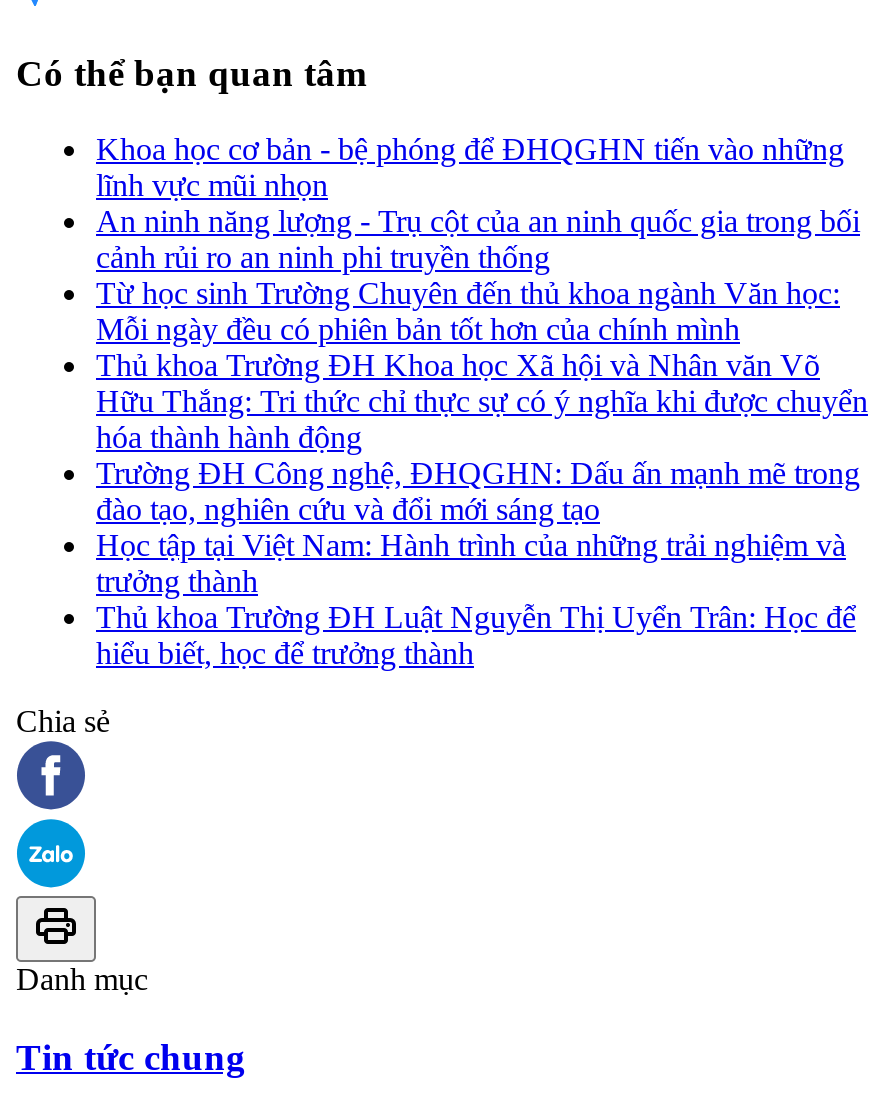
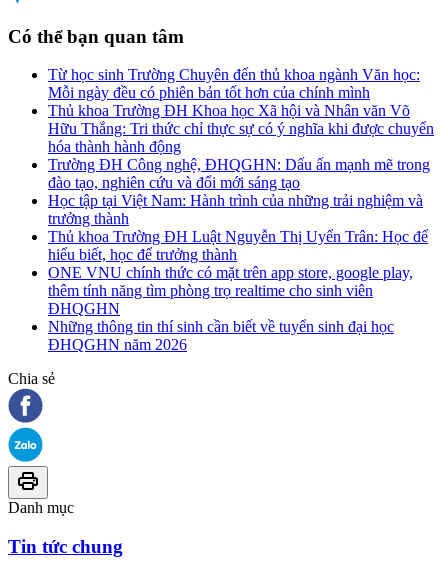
- Khoa học cơ bản - bệ phóng để ĐHQGHN tiến vào những
- lĩnh vực mũi nhọn
- An ninh năng lượng - Trụ cột của an ninh quốc gia trong bối
- cảnh rủi ro an ninh phi truyền thống

moved up: Từ học sinh Trường Chuyên đến thủ khoa ngành Văn học: | Mỗi ngày đều có phiên bản tốt hơn của chính mình | Thủ khoa Trường ĐH Khoa học Xã hội và Nhân văn Võ | ... | Thủ khoa Trường ĐH Luật Nguyễn Thị Uyển Trân: Học để | hiểu biết, học để trưởng thành

+ ONE VNU chính thức có mặt trên app store, google play,
+ thêm tính năng tìm phòng trọ realtime cho sinh viên
+ ĐHQGHN
+ Những thông tin thí sinh cần biết về tuyển sinh đại học
+ ĐHQGHN năm 2026
